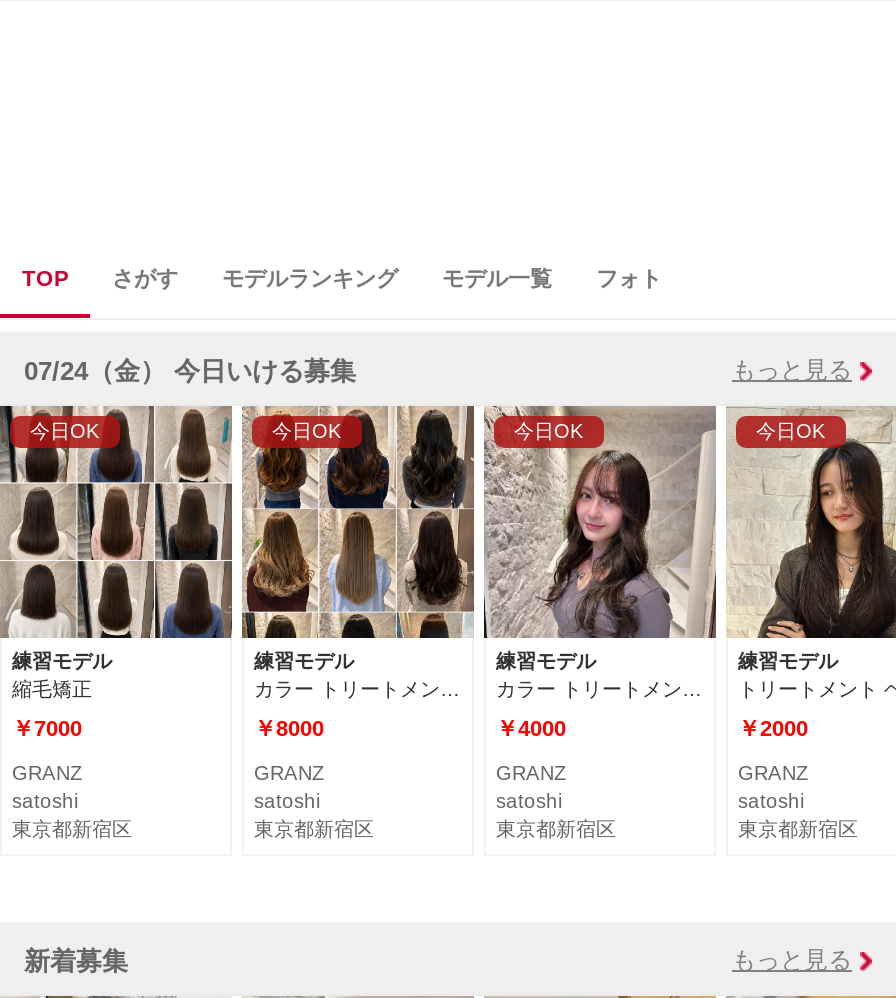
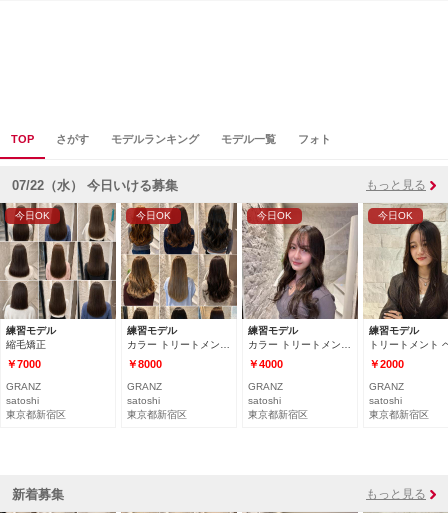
- 07/24（金） 今日いける募集
+ 07/22（水） 今日いける募集
